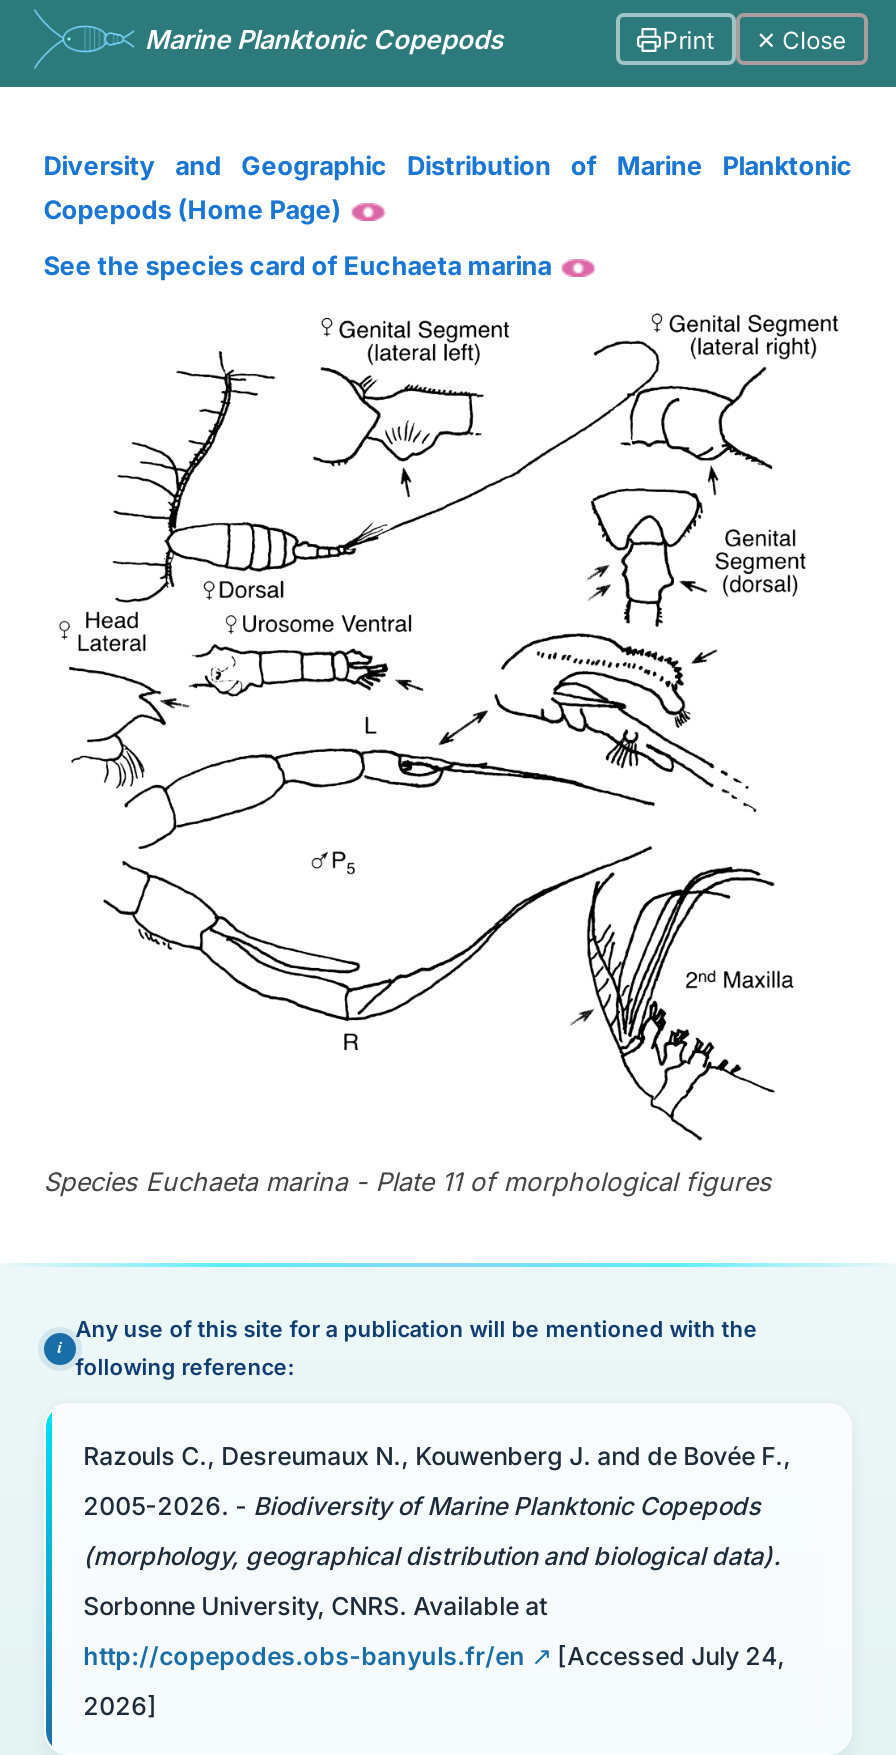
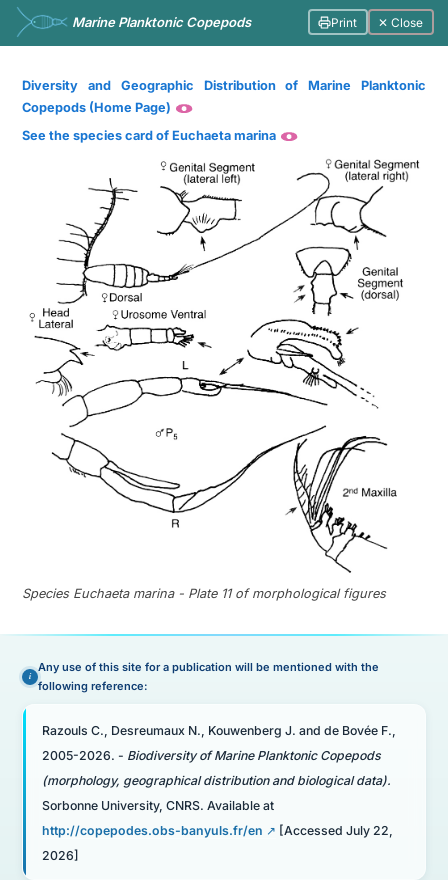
- [Accessed July 24,
+ [Accessed July 22,
